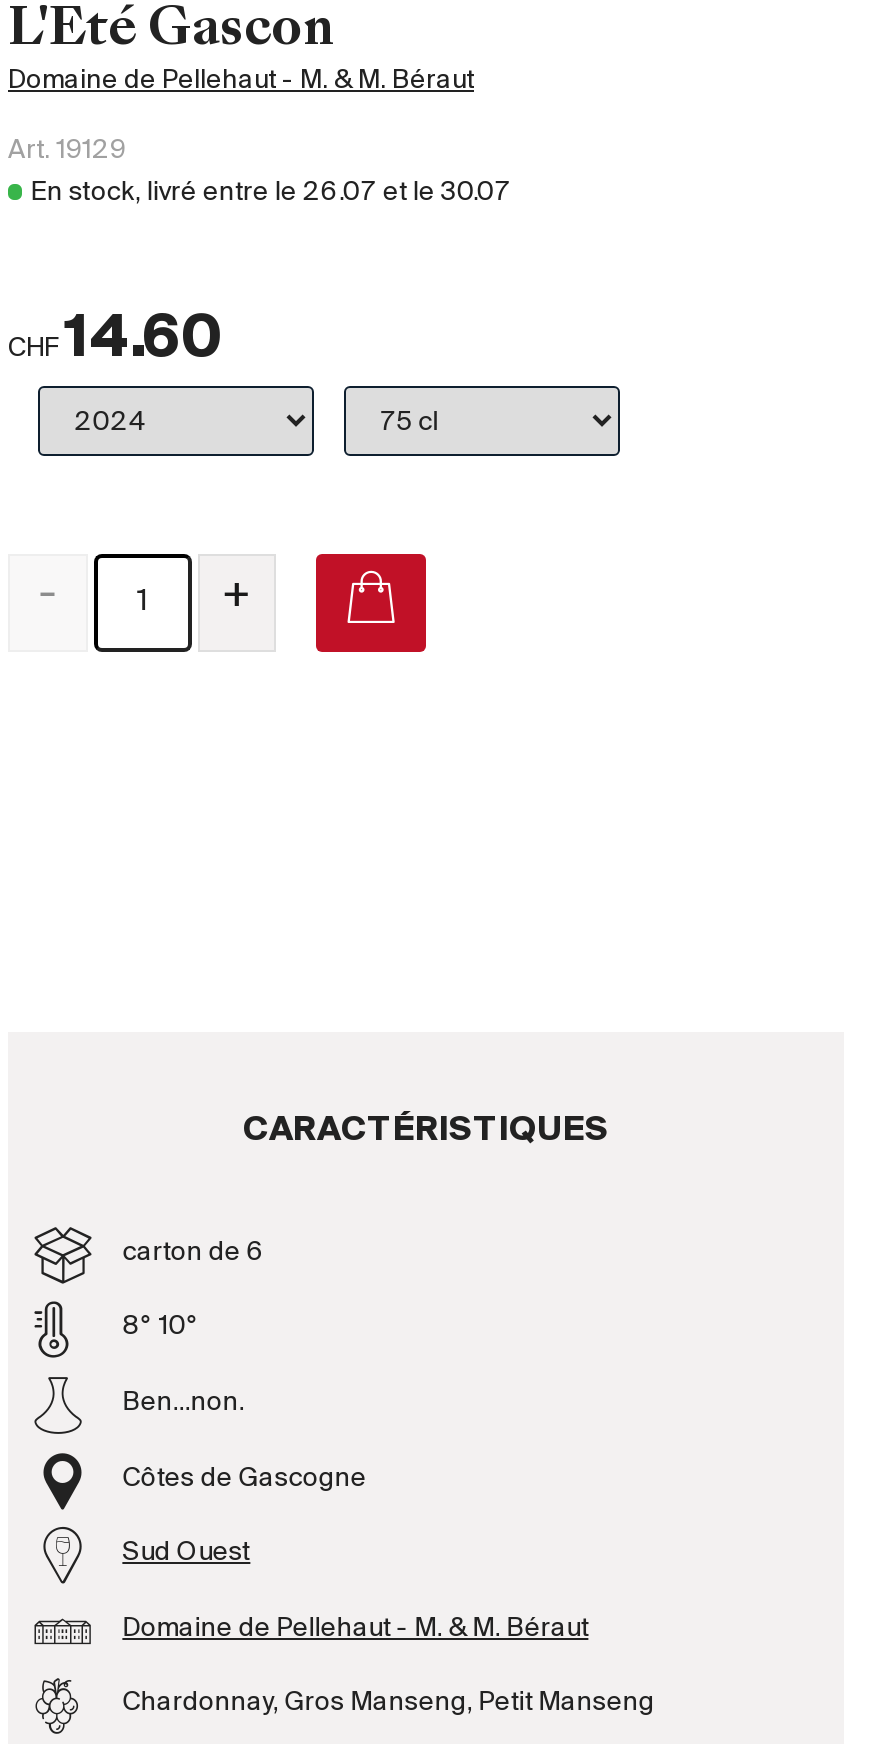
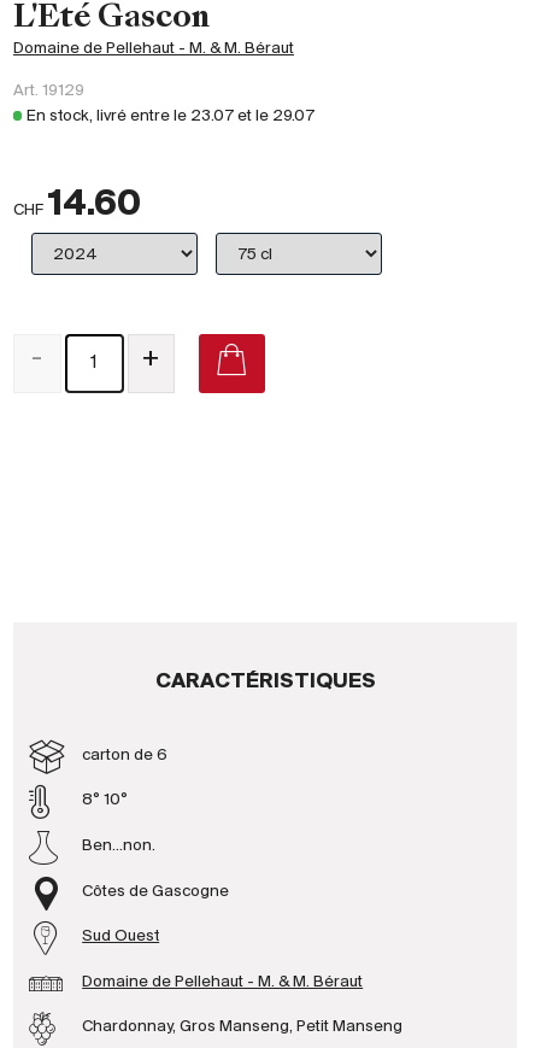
- En stock, livré entre le 26.07 et le 30.07
+ En stock, livré entre le 23.07 et le 29.07
